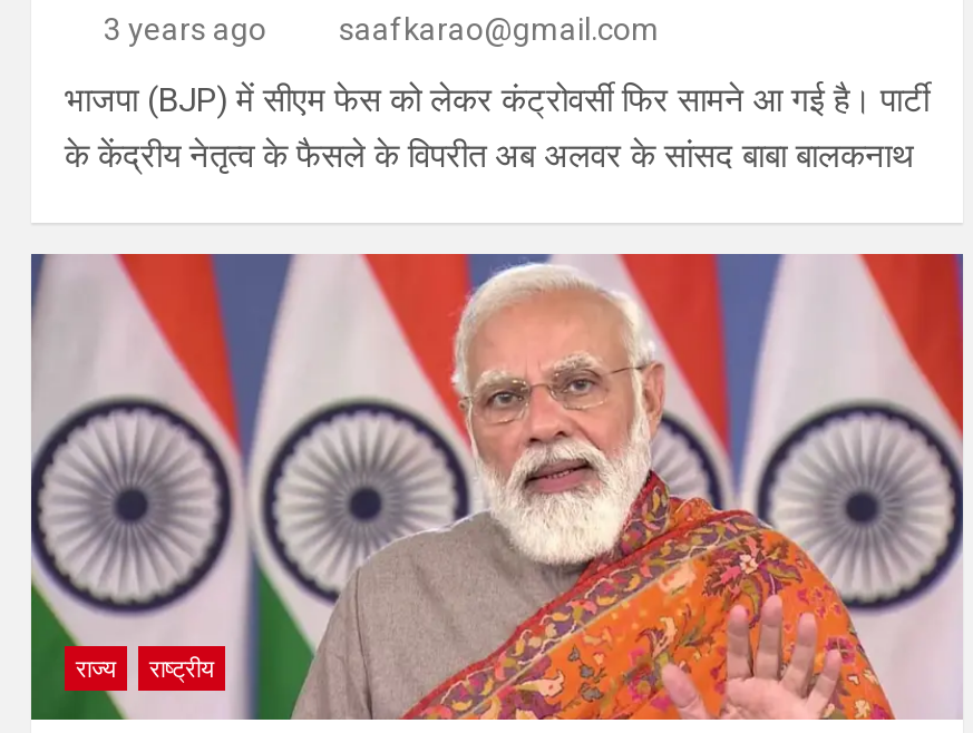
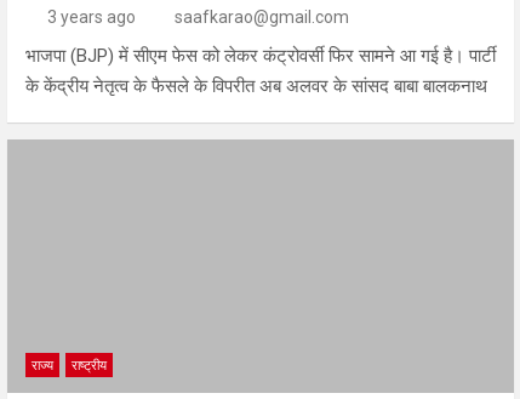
- [image]
